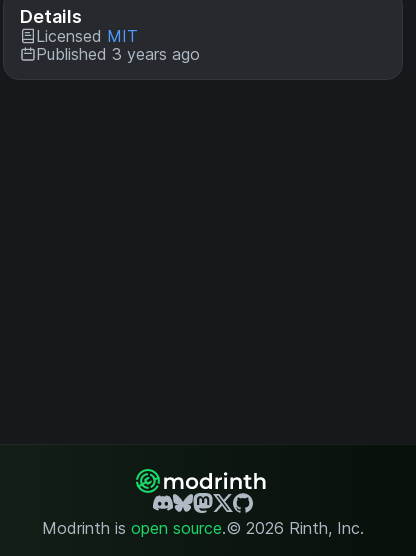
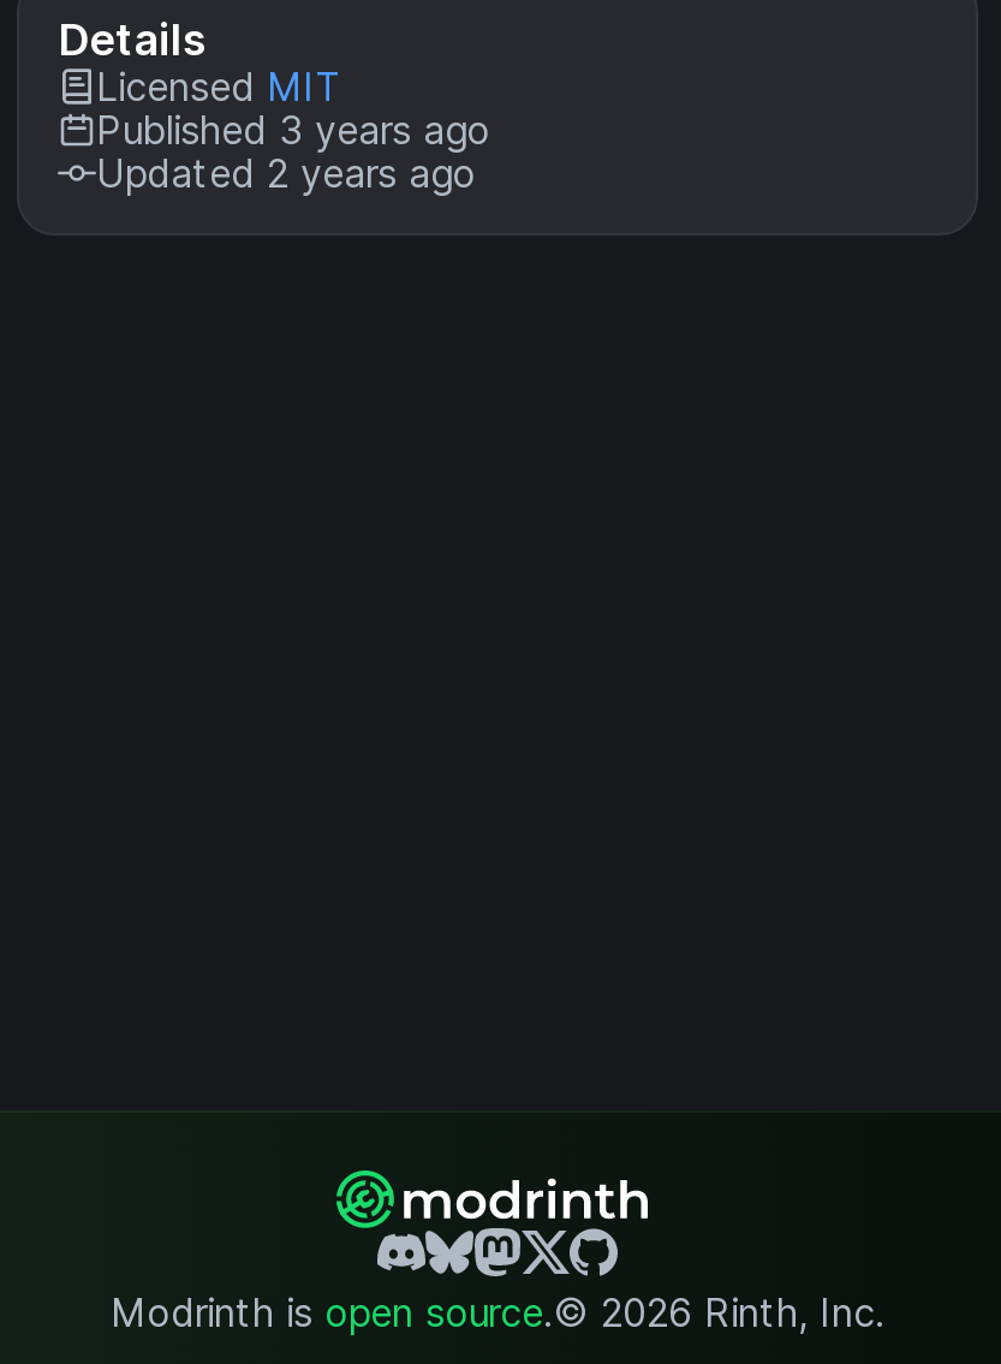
+ Updated 2 years ago
